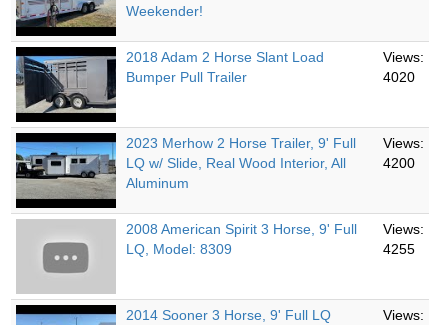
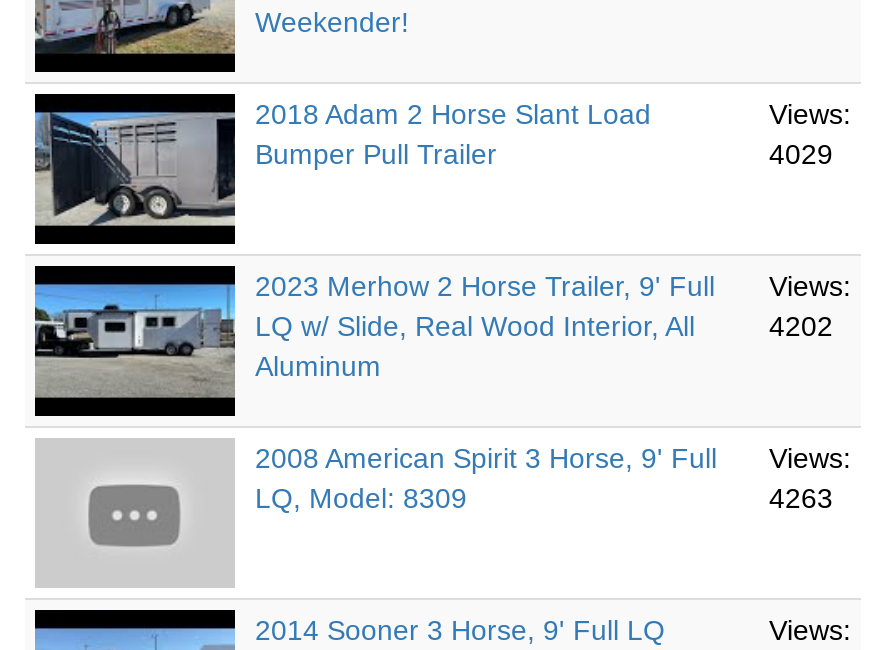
- 4020
+ 4029

- 4200
+ 4202

- 4255
+ 4263
